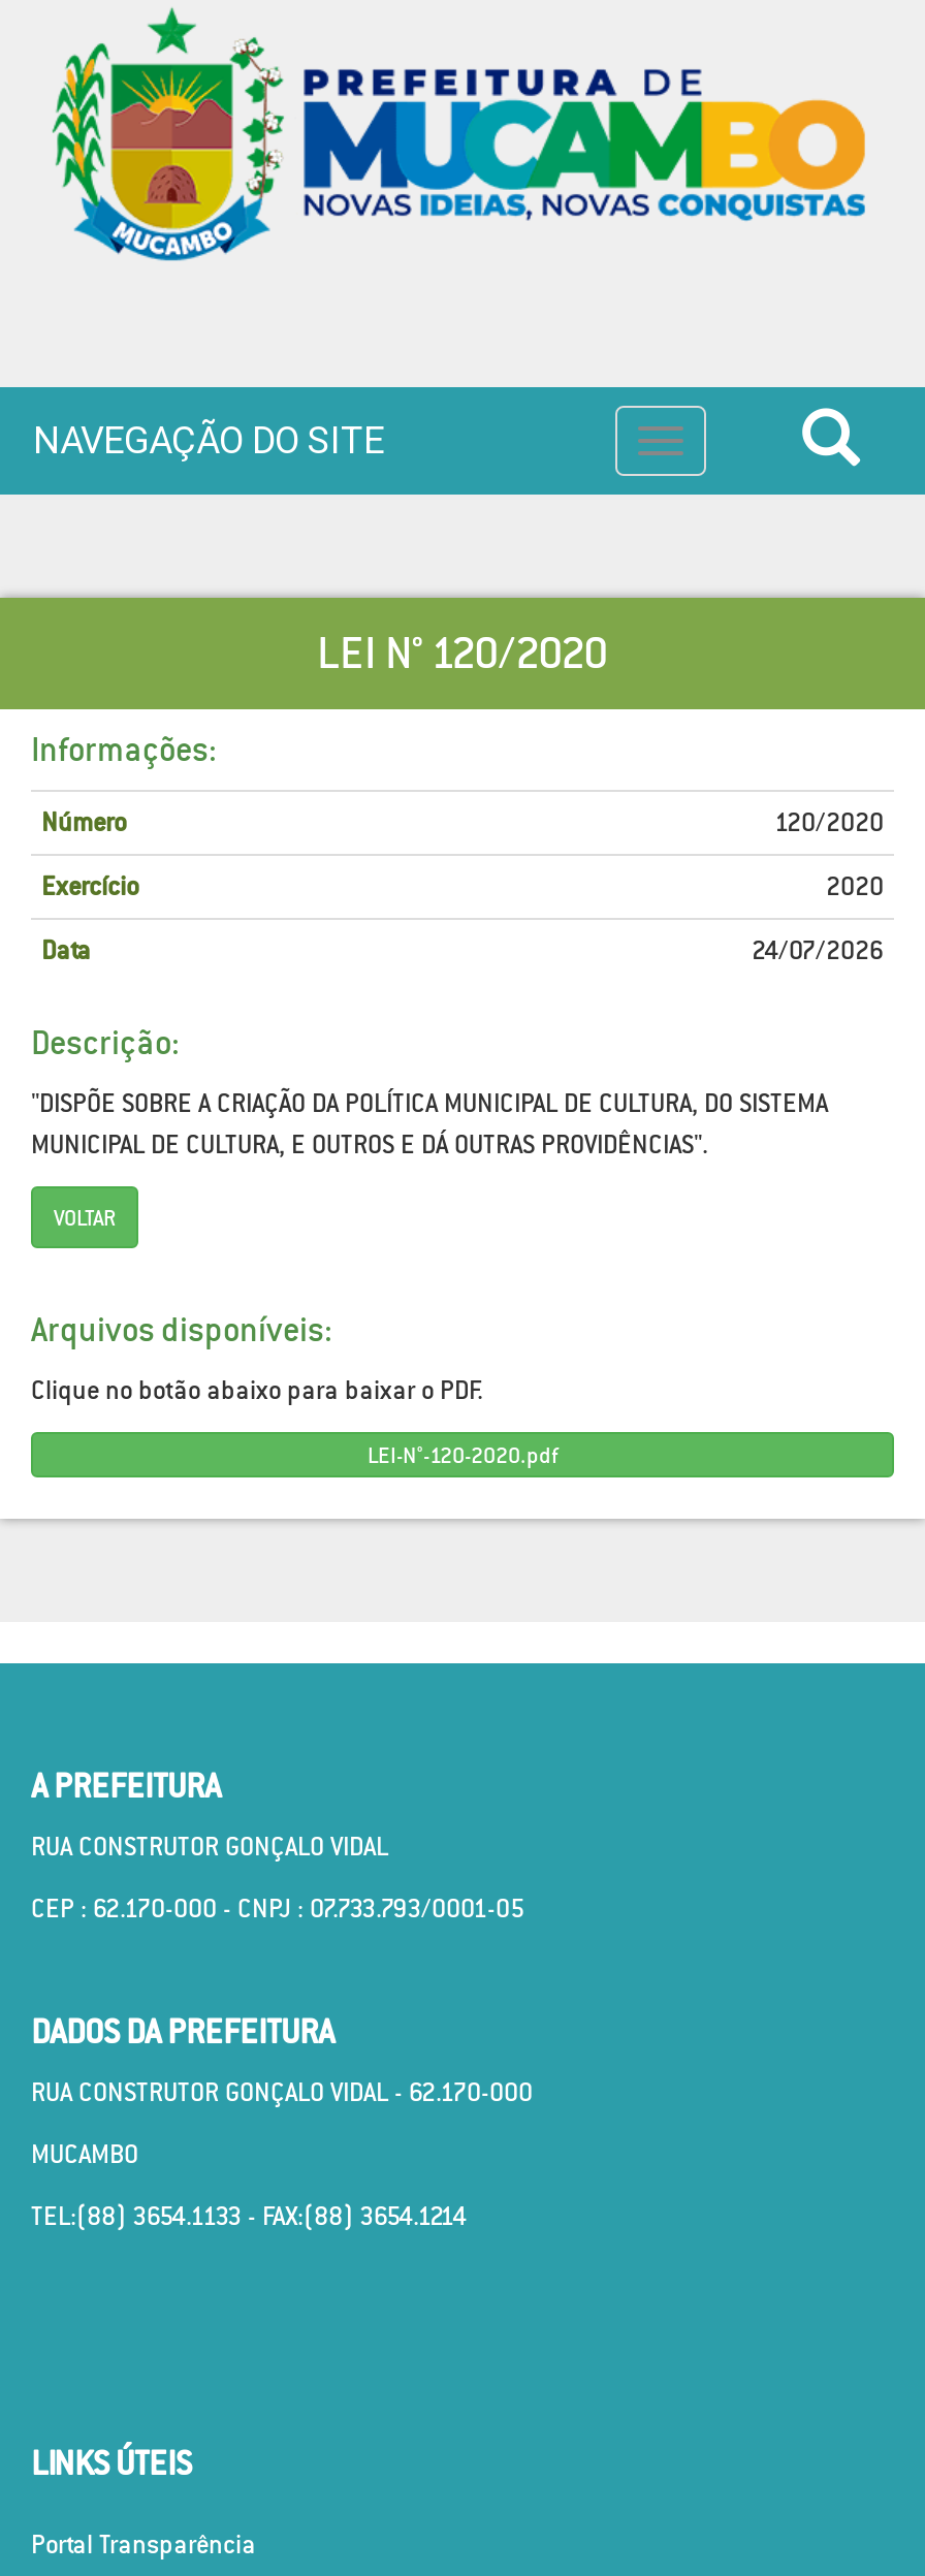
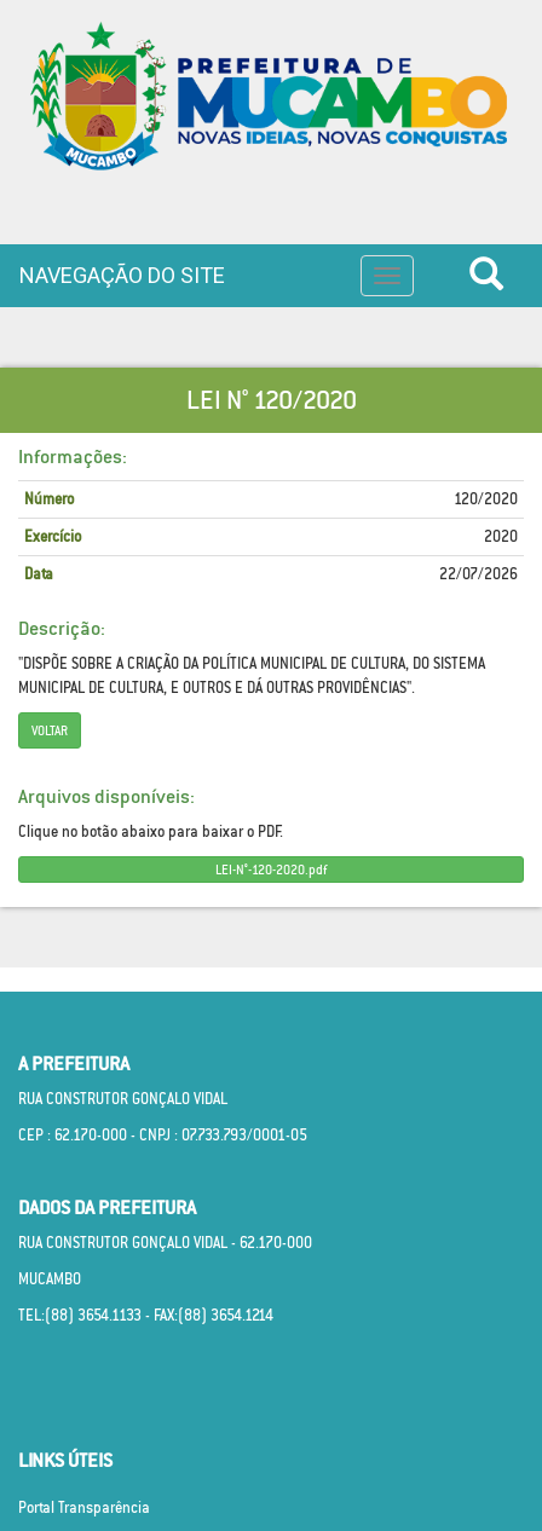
- 24/07/2026
+ 22/07/2026
